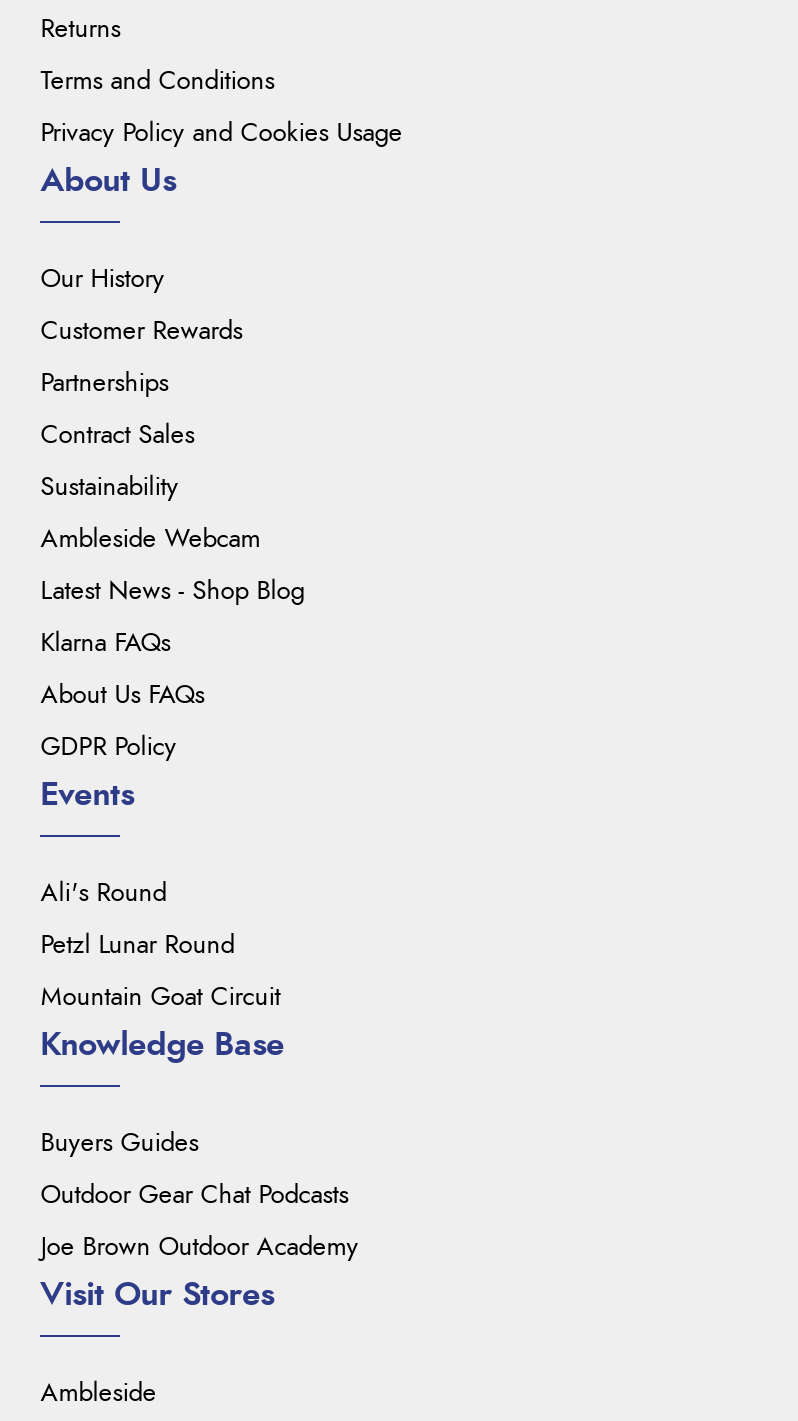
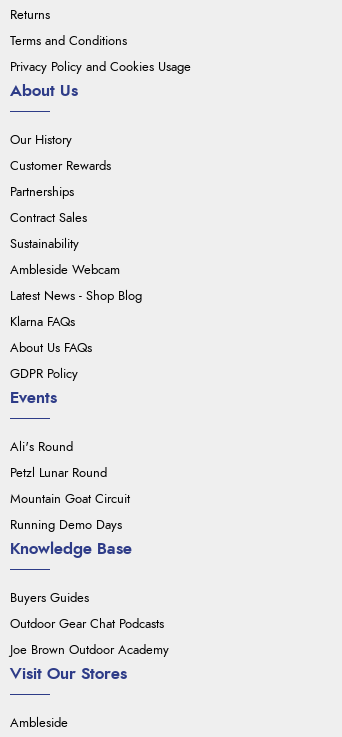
+ Running Demo Days
